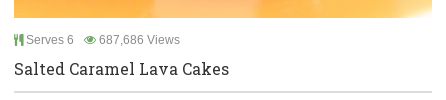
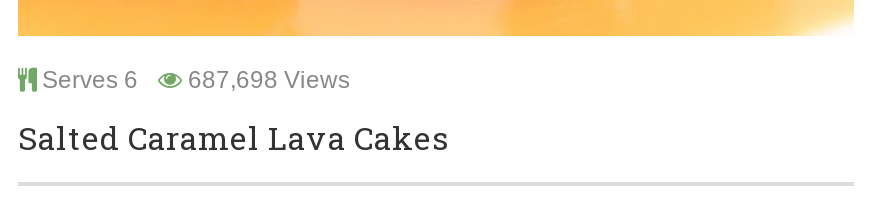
- Serves 6 687,686 Views
+ Serves 6 687,698 Views
